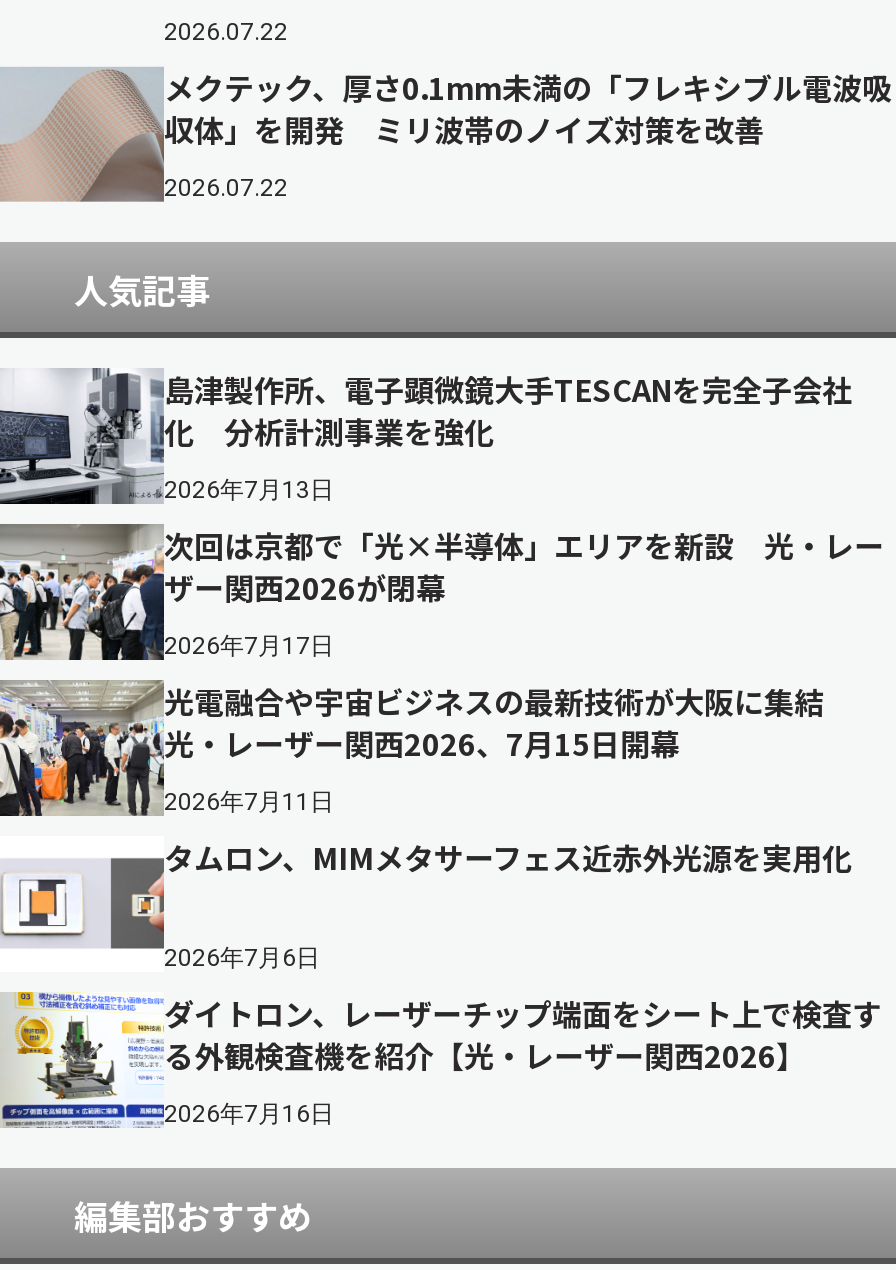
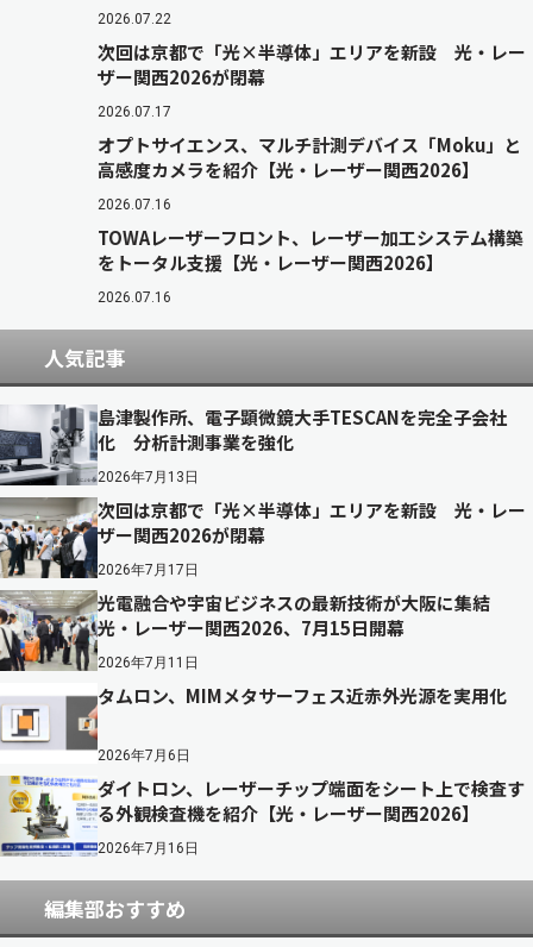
- [image]

- メクテック、厚さ0.1mm未満の「フレキシブル電波吸
- 収体」を開発 ミリ波帯のノイズ対策を改善
- 2026.07.22
+ 次回は京都で「光×半導体」エリアを新設 光・レー
+ ザー関西2026が閉幕
+ 2026.07.17
+ オプトサイエンス、マルチ計測デバイス「Moku」と
+ 高感度カメラを紹介【光・レーザー関西2026】
+ 2026.07.16
+ TOWAレーザーフロント、レーザー加工システム構築
+ をトータル支援【光・レーザー関西2026】
+ 2026.07.16
